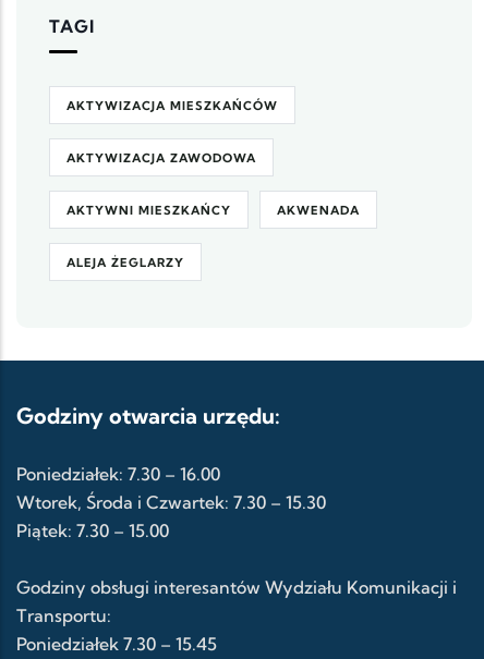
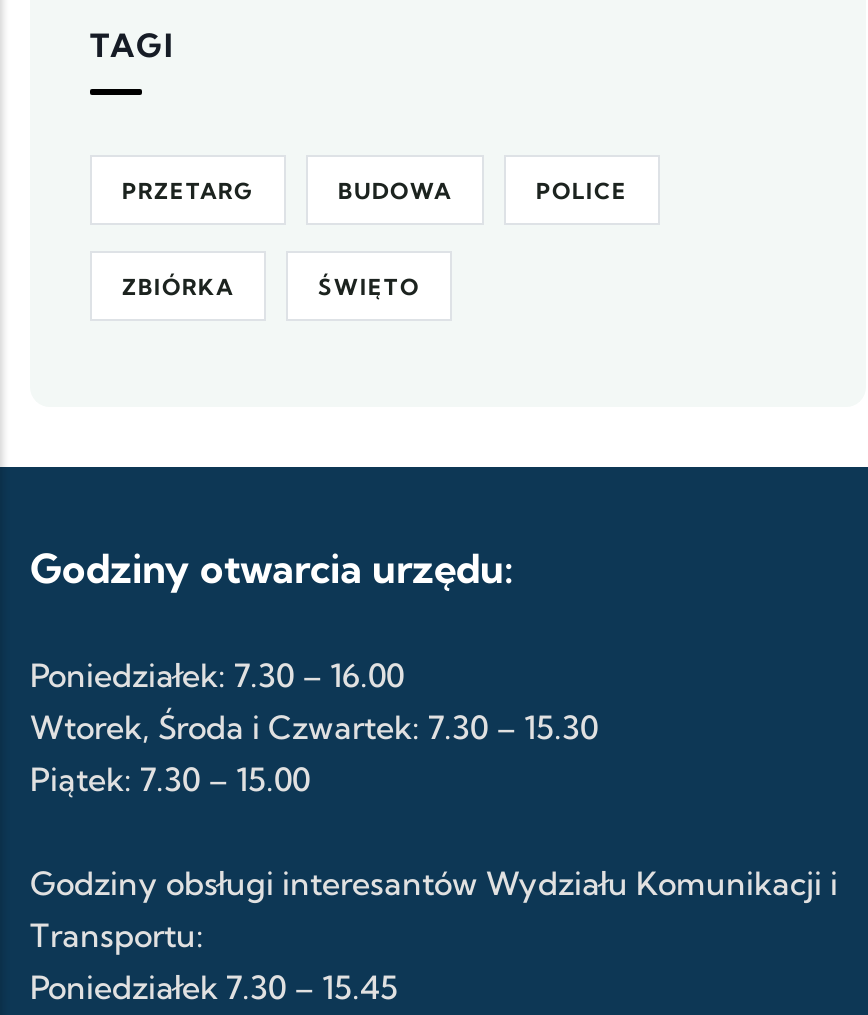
- AKTYWIZACJA MIESZKAŃCÓW
- AKTYWIZACJA ZAWODOWA
- AKTYWNI MIESZKAŃCY
- AKWENADA
- ALEJA ŻEGLARZY
+ PRZETARG
+ BUDOWA
+ POLICE
+ ZBIÓRKA
+ ŚWIĘTO
